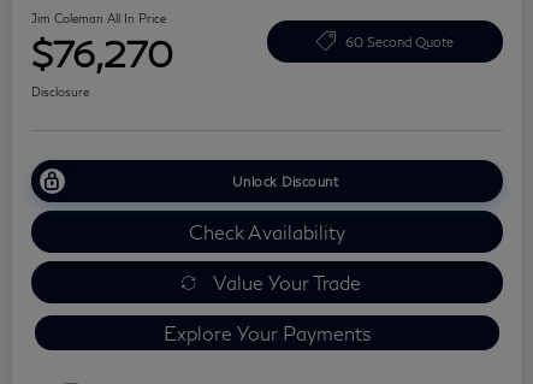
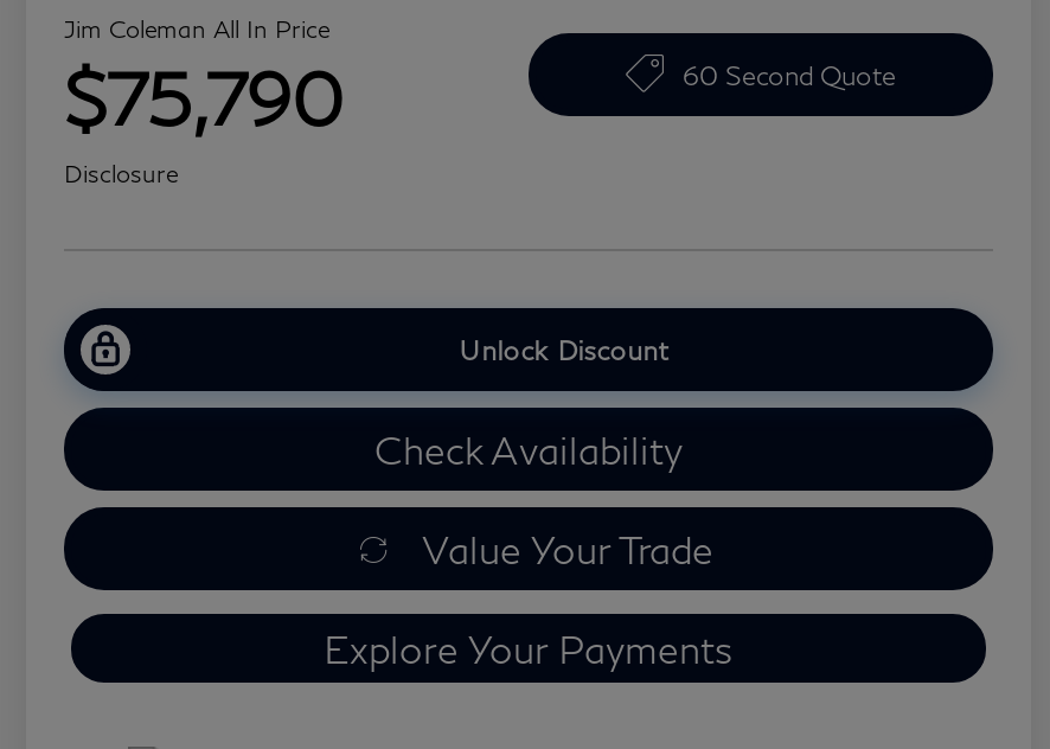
- $76,270
+ $75,790
